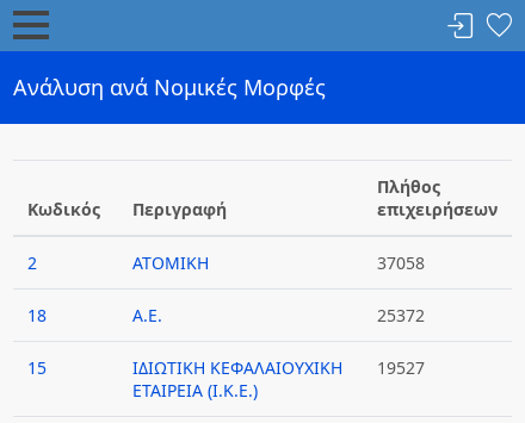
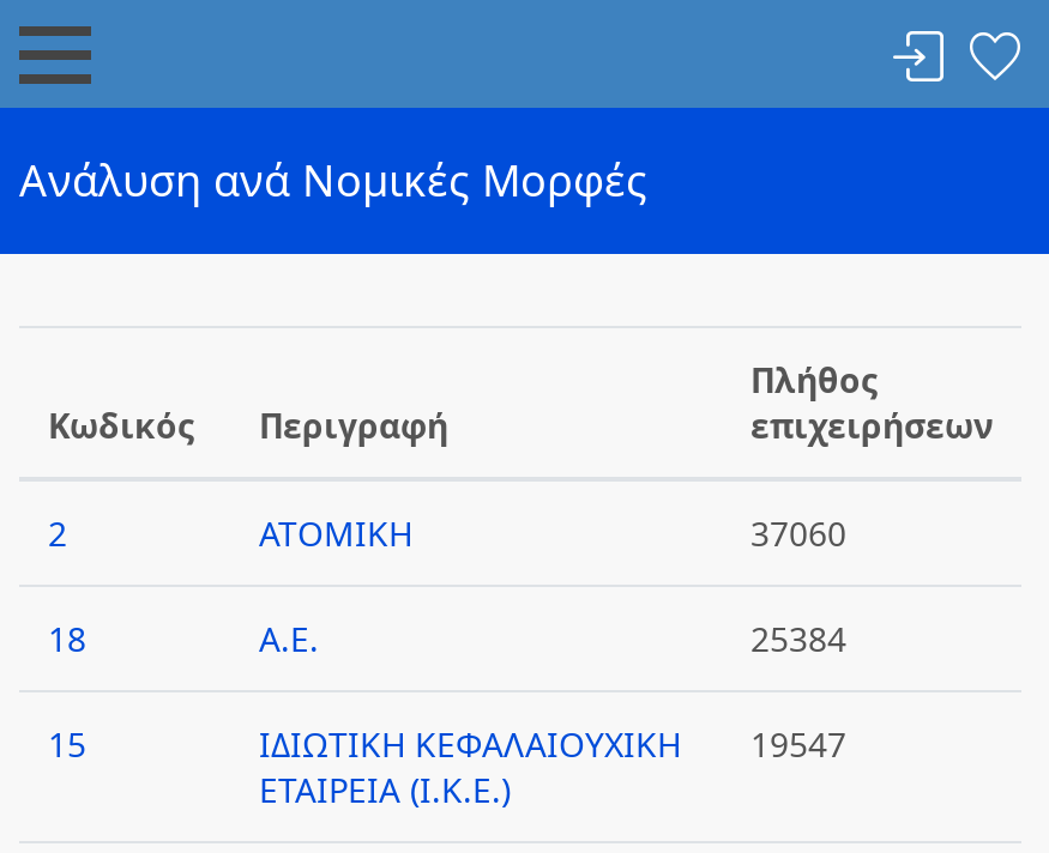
- 37058
+ 37060

- 25372
+ 25384

- ΙΔΙΩΤΙΚΗ ΚΕΦΑΛΑΙΟΥΧΙΚΗ 19527
+ ΙΔΙΩΤΙΚΗ ΚΕΦΑΛΑΙΟΥΧΙΚΗ 19547
